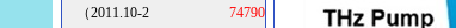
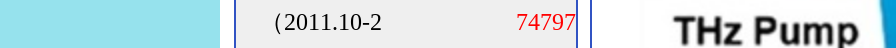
- 74790
+ 74797
